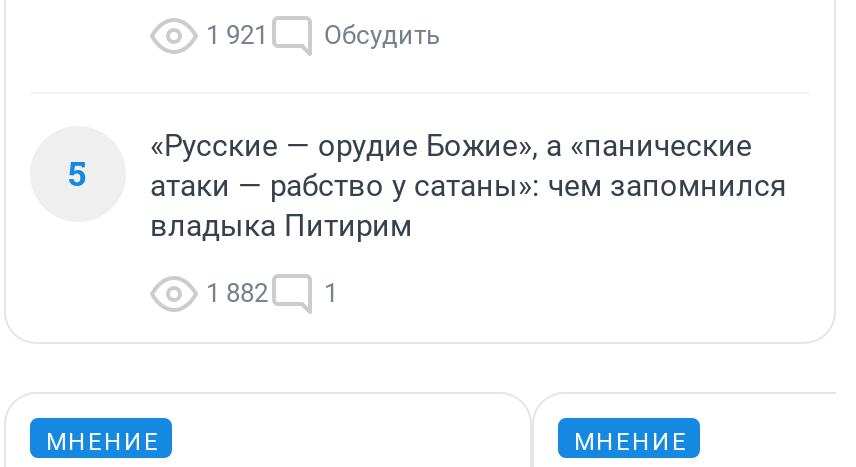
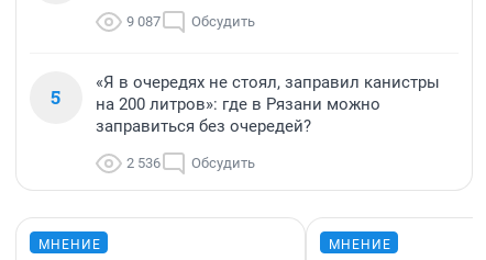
- 1 921 Обсудить
+ 9 087 Обсудить

- «Русские — орудие Божие», а «панические
- атаки — рабство у сатаны»: чем запомнился
- владыка Питирим
+ «Я в очередях не стоял, заправил канистры
+ на 200 литров»: где в Рязани можно
+ заправиться без очередей?

- 1 882
- 1
+ 2 536
+ Обсудить
